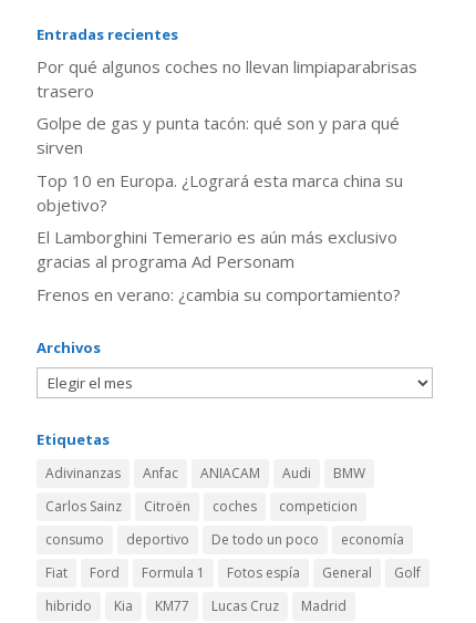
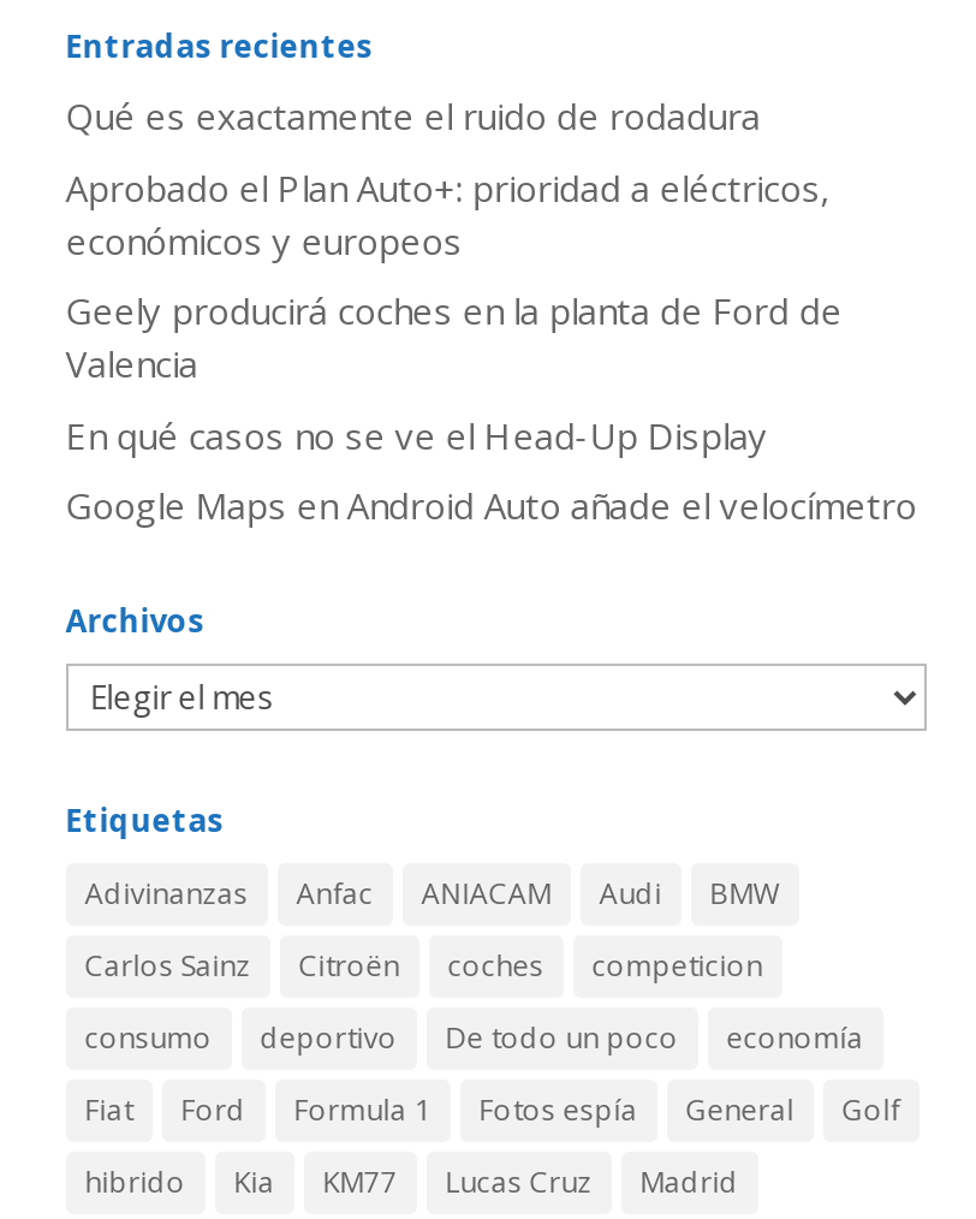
- Por qué algunos coches no llevan limpiaparabrisas
- trasero
+ Qué es exactamente el ruido de rodadura

- Golpe de gas y punta tacón: qué son y para qué
- sirven
+ Aprobado el Plan Auto+: prioridad a eléctricos,
+ económicos y europeos

- Top 10 en Europa. ¿Logrará esta marca china su
- objetivo?
+ Geely producirá coches en la planta de Ford de
+ Valencia

- El Lamborghini Temerario es aún más exclusivo
- gracias al programa Ad Personam
+ En qué casos no se ve el Head-Up Display

- Frenos en verano: ¿cambia su comportamiento?
+ Google Maps en Android Auto añade el velocímetro
